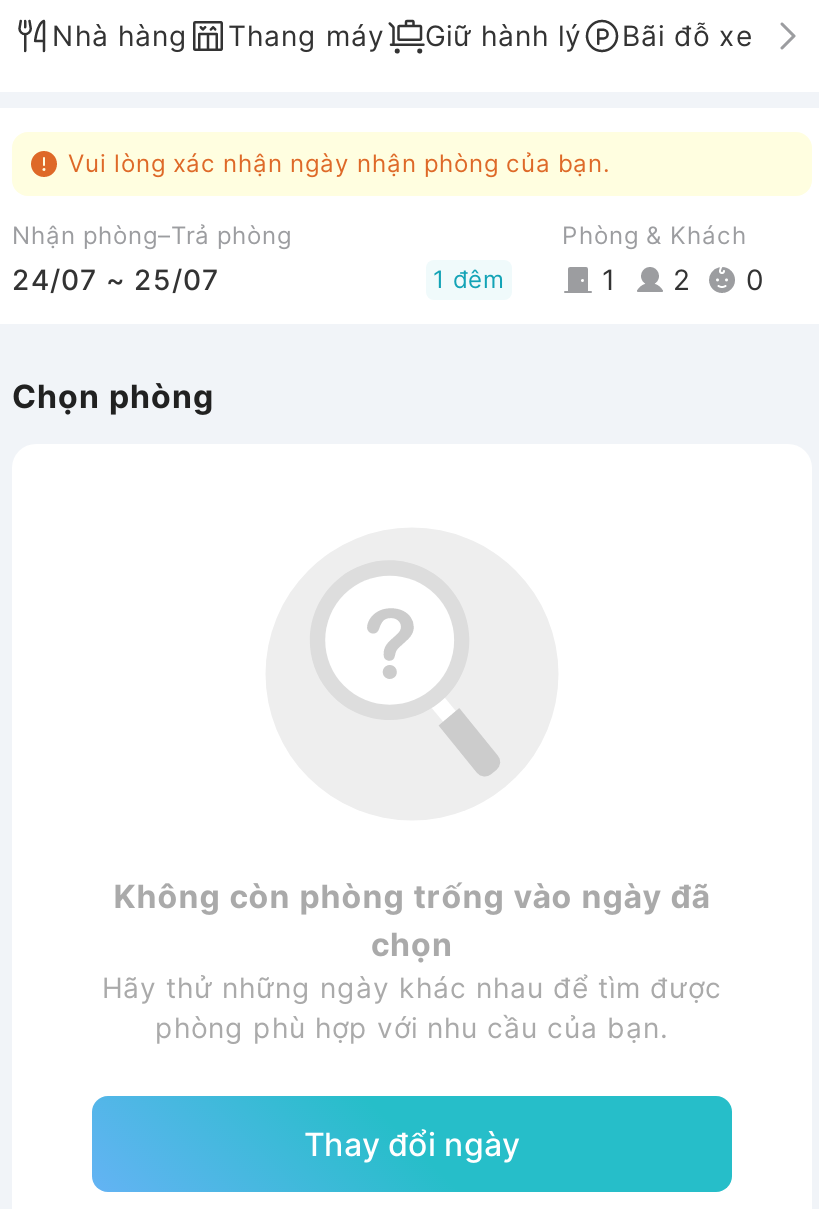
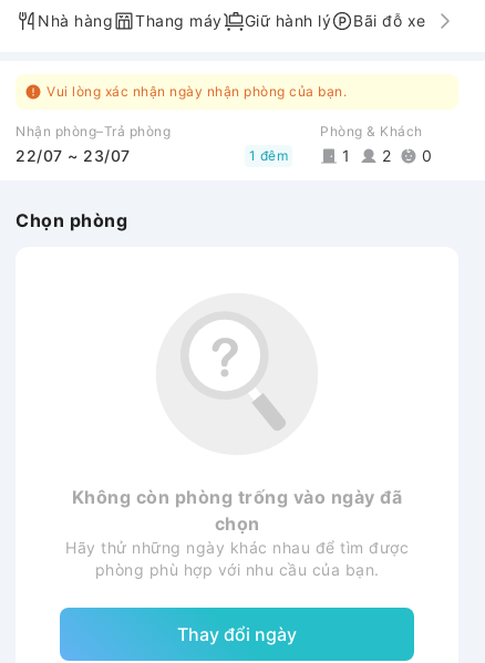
- 24/07 ~ 25/07
+ 22/07 ~ 23/07
